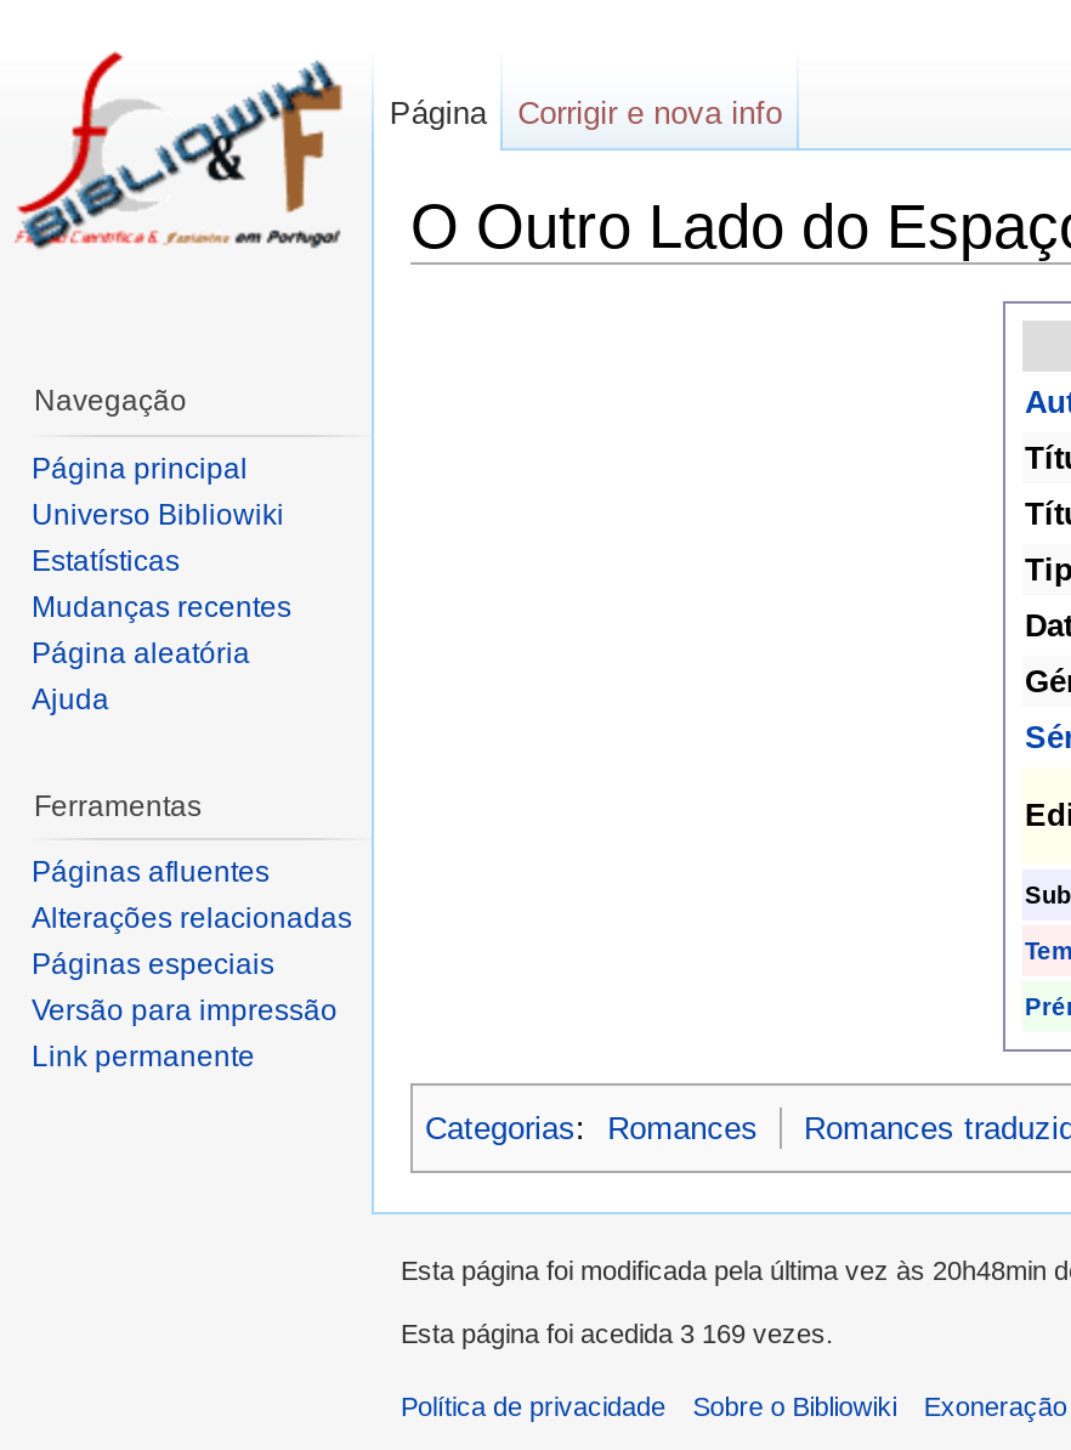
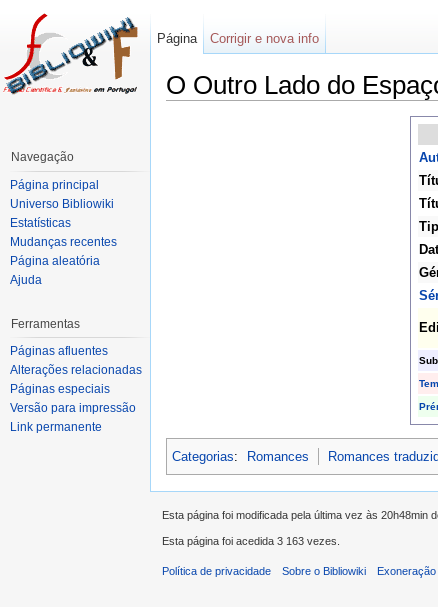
- Esta página foi acedida 3 169 vezes.
+ Esta página foi acedida 3 163 vezes.
